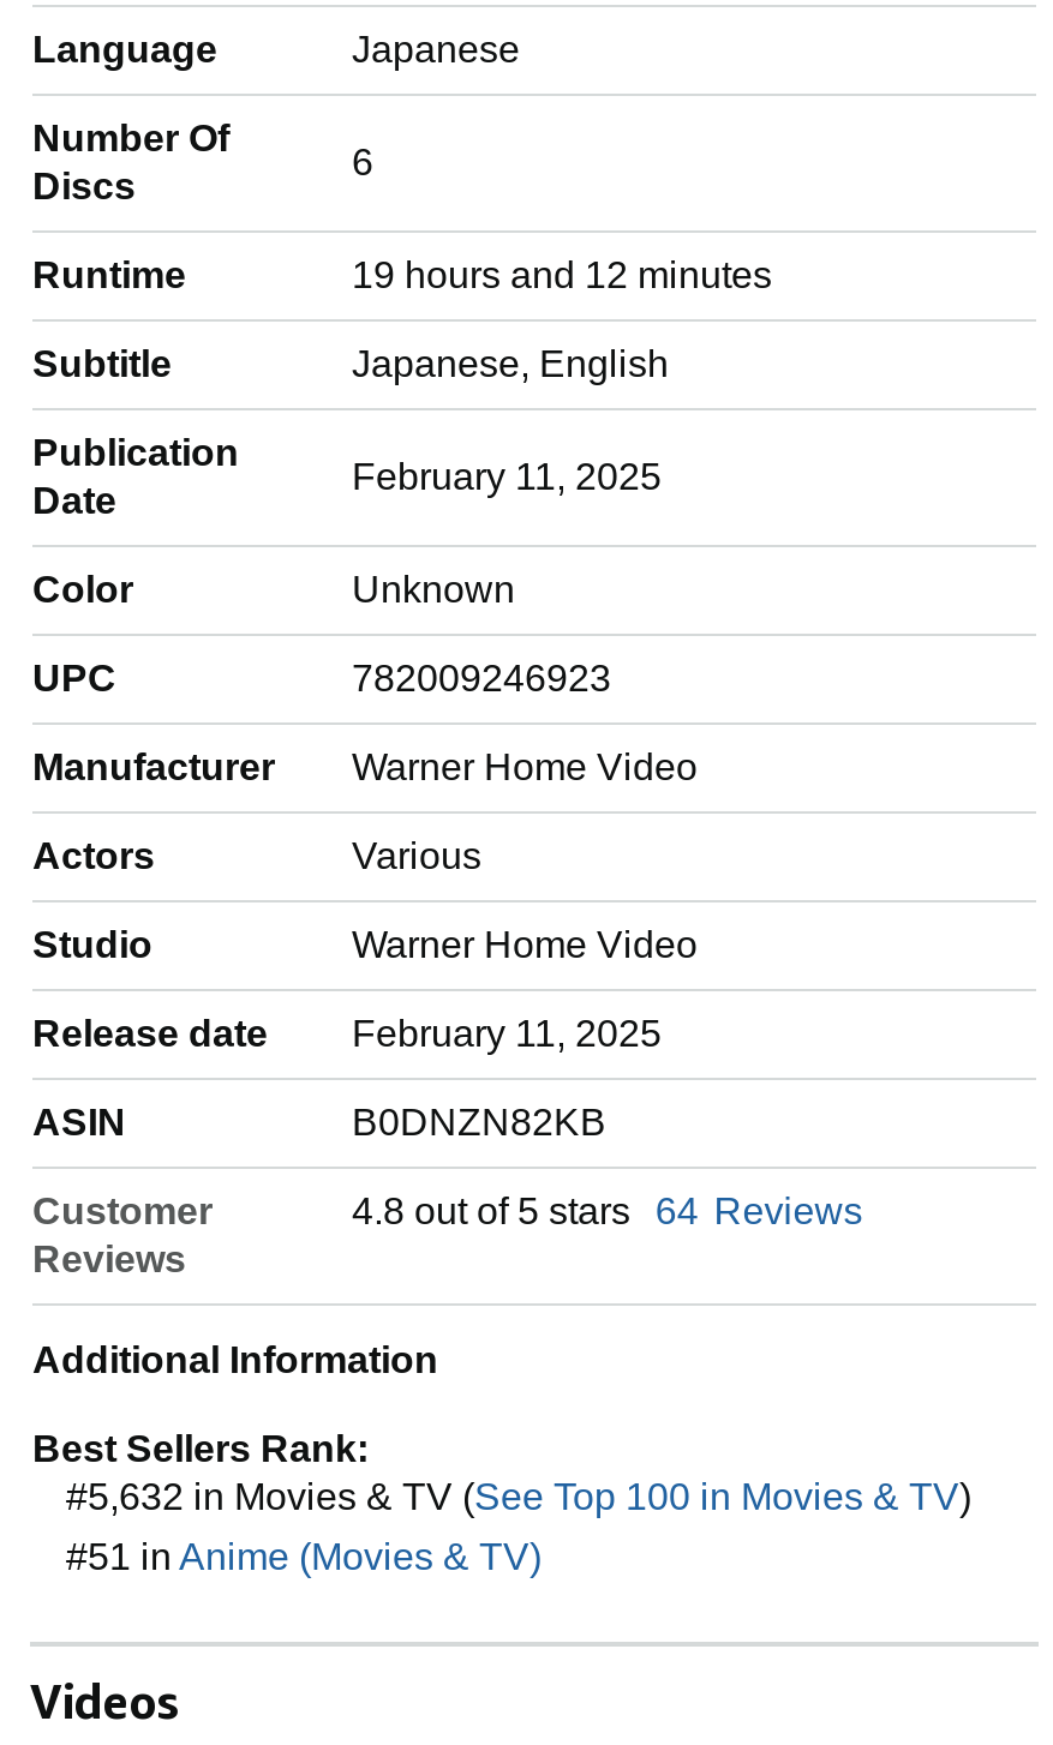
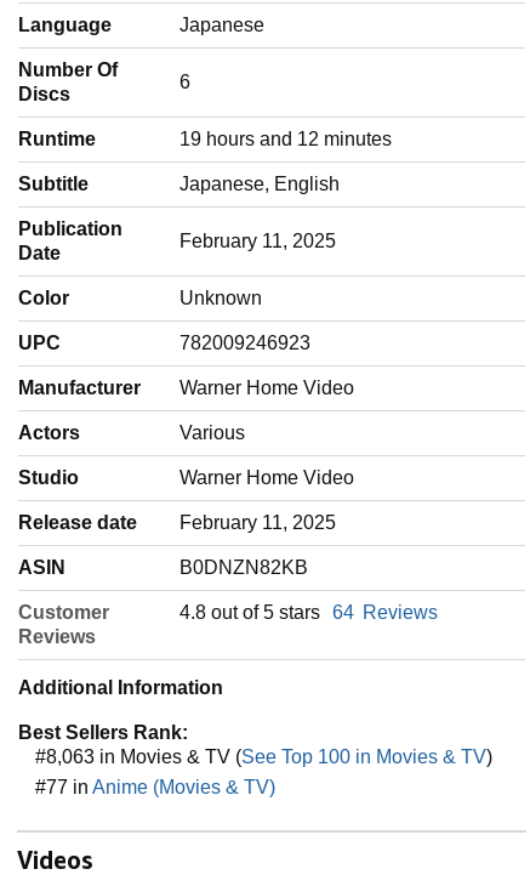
- #5,632 in Movies & TV (See Top 100 in Movies & TV)
+ #8,063 in Movies & TV (See Top 100 in Movies & TV)

- #51 in Anime (Movies & TV)
+ #77 in Anime (Movies & TV)
